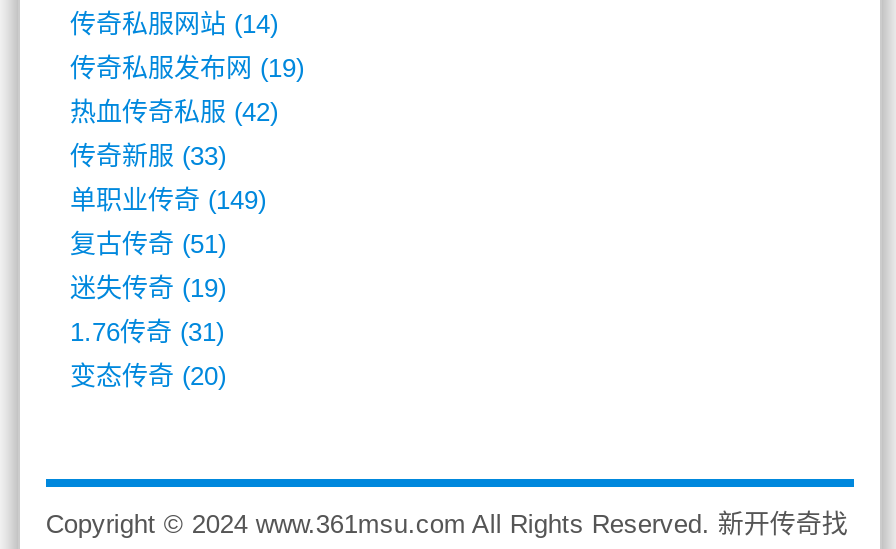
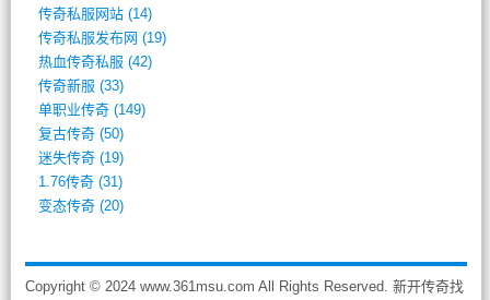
- 复古传奇(51)
+ 复古传奇(50)
